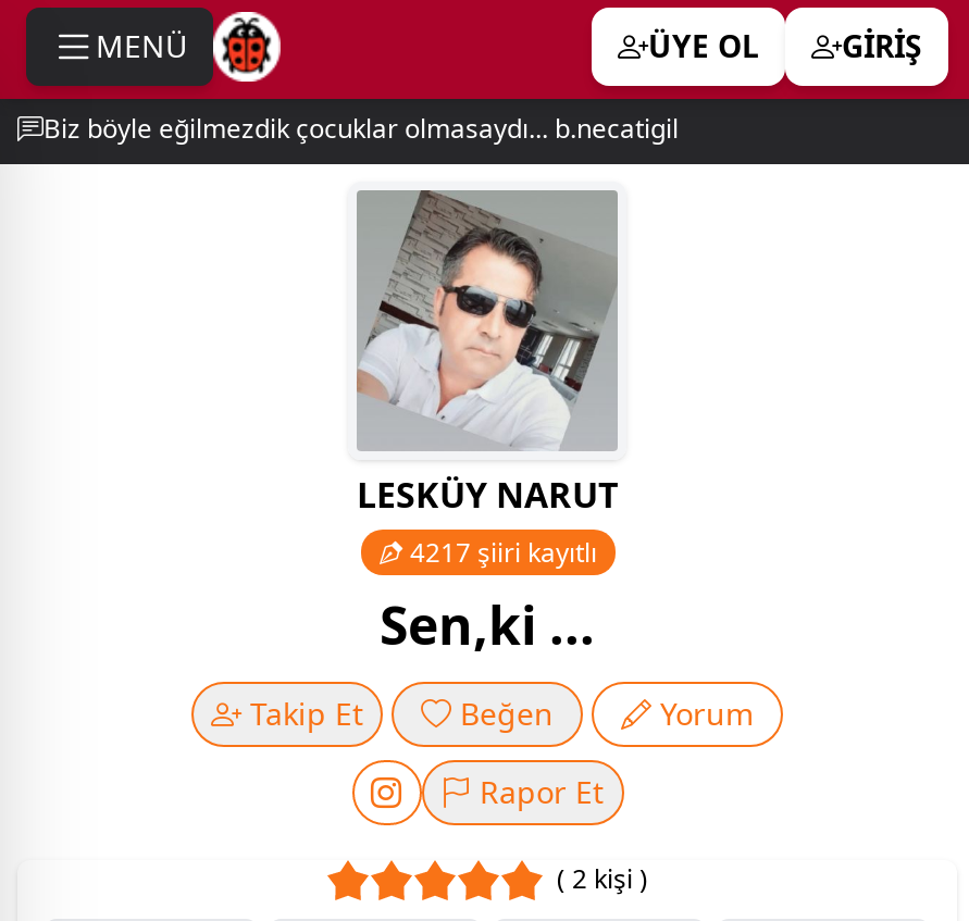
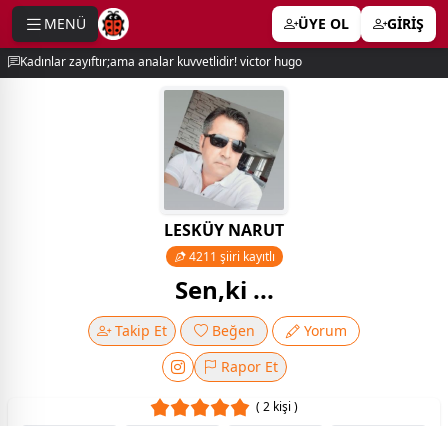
- Biz böyle eğilmezdik çocuklar olmasaydı... b.necatigil
+ Kadınlar zayıftır;ama analar kuvvetlidir! victor hugo

- 4217 şiiri kayıtlı
+ 4211 şiiri kayıtlı
